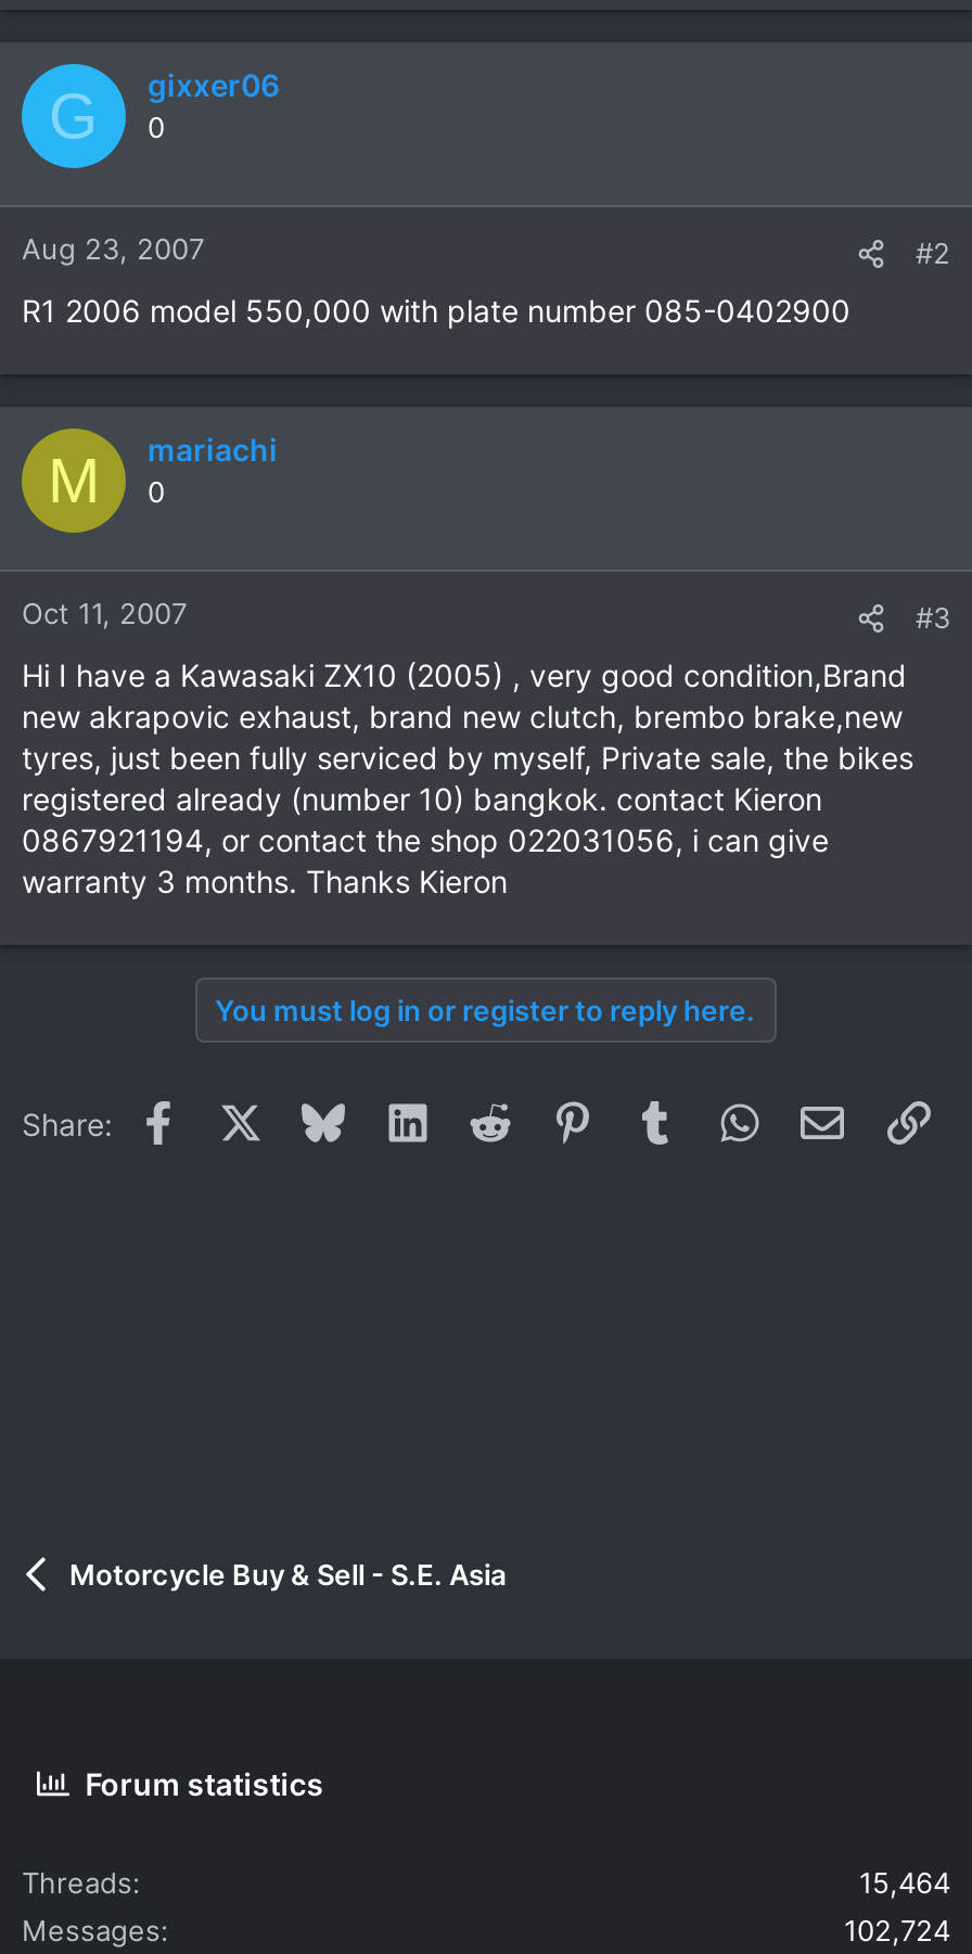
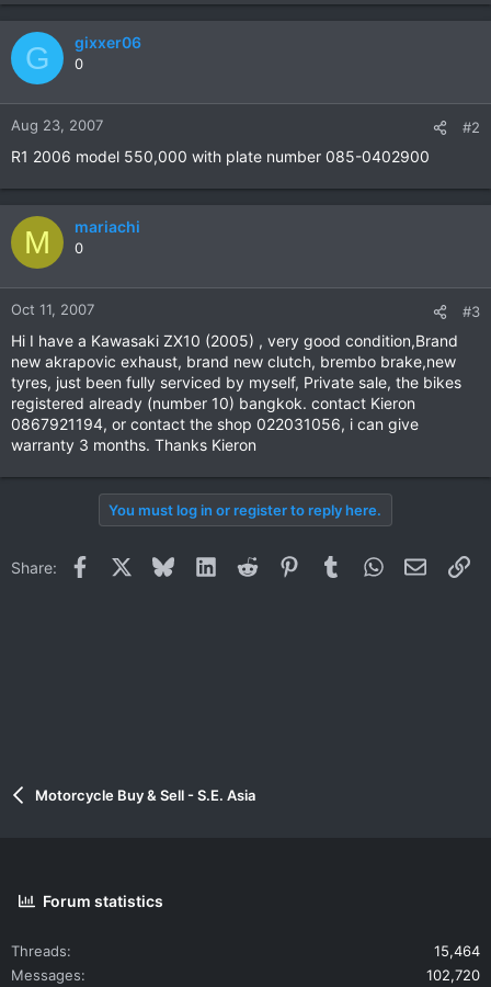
- 102,724
+ 102,720
